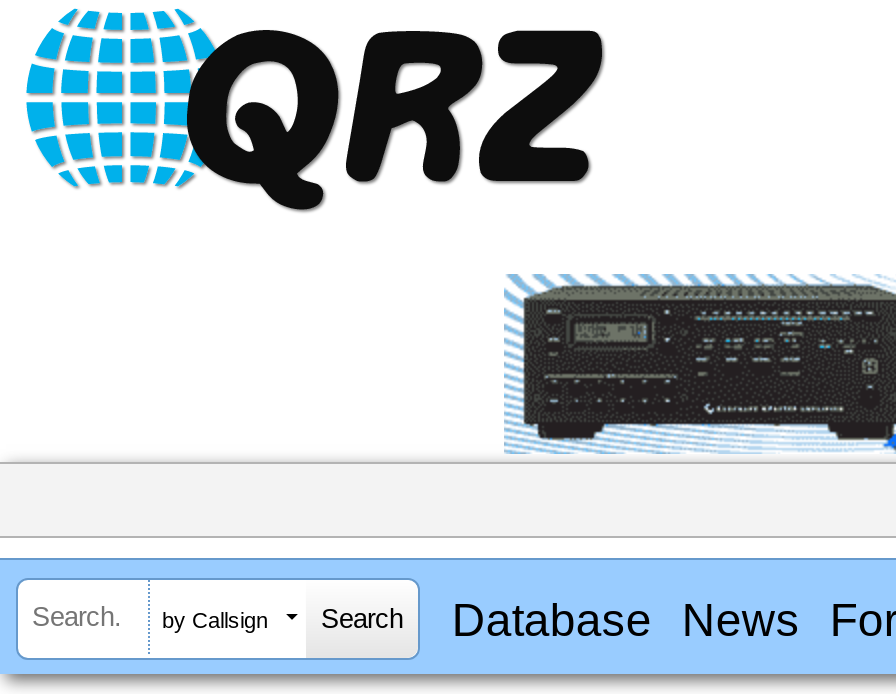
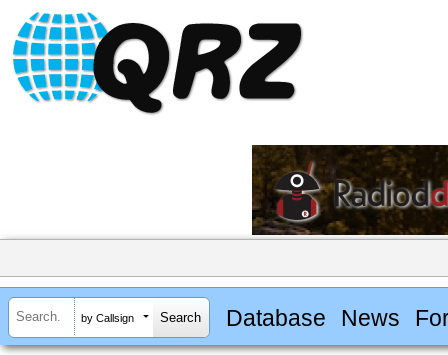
- [image]
+ [image]
